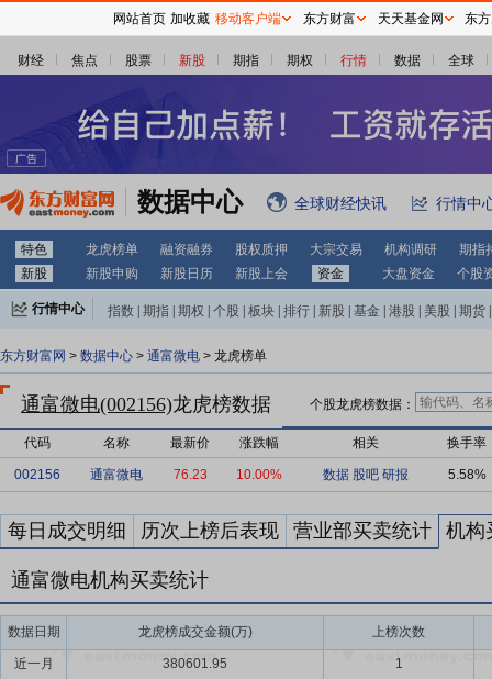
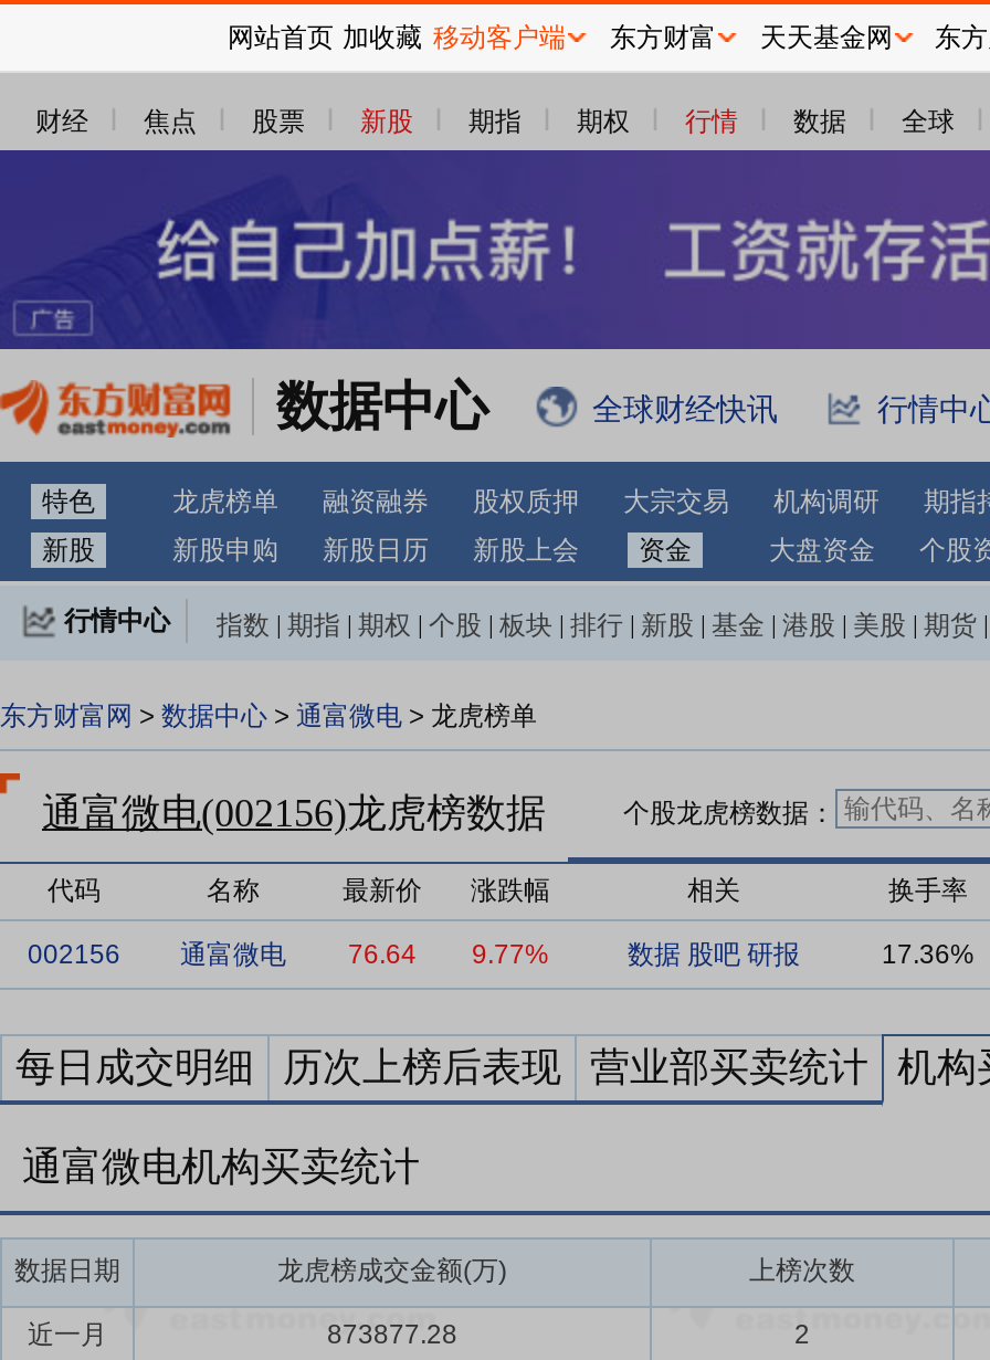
- 76.23
+ 76.64

- 10.00%
+ 9.77%

- 5.58%
+ 17.36%

- 380601.95
+ 873877.28

- 1
+ 2
